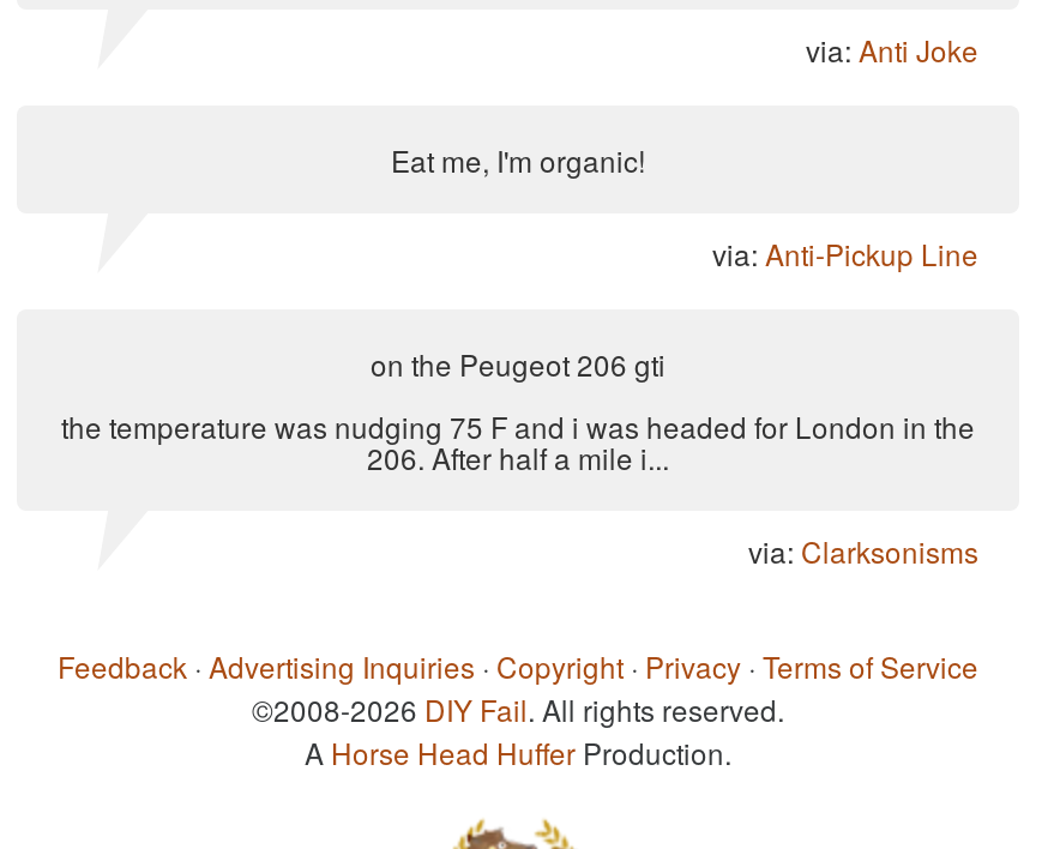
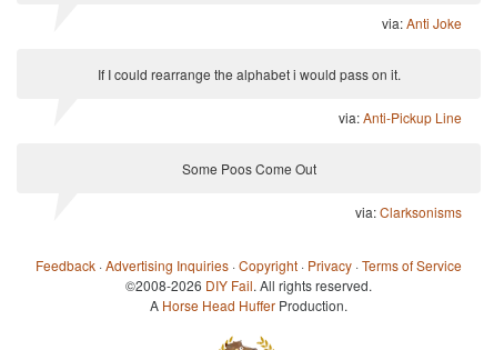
- Eat me, I'm organic!
+ If I could rearrange the alphabet i would pass on it.

- on the Peugeot 206 gti
- the temperature was nudging 75 F and i was headed for London in the
- 206. After half a mile i...
+ Some Poos Come Out
